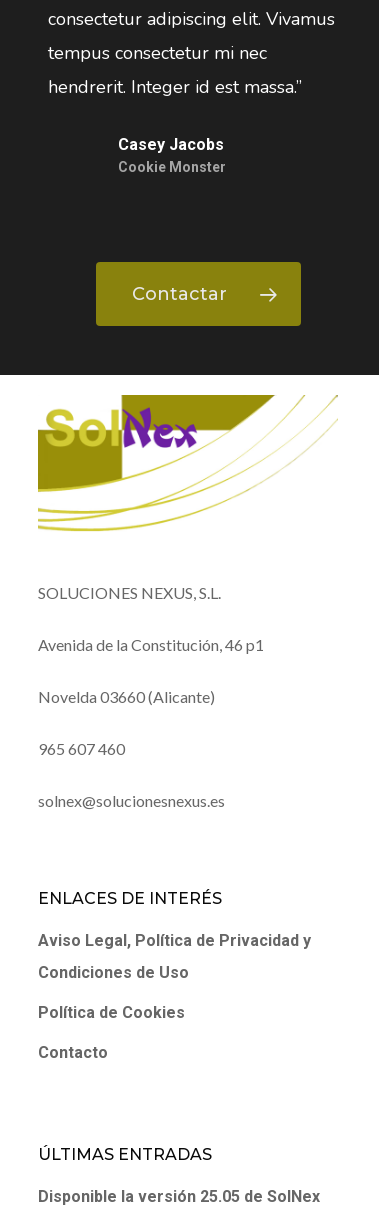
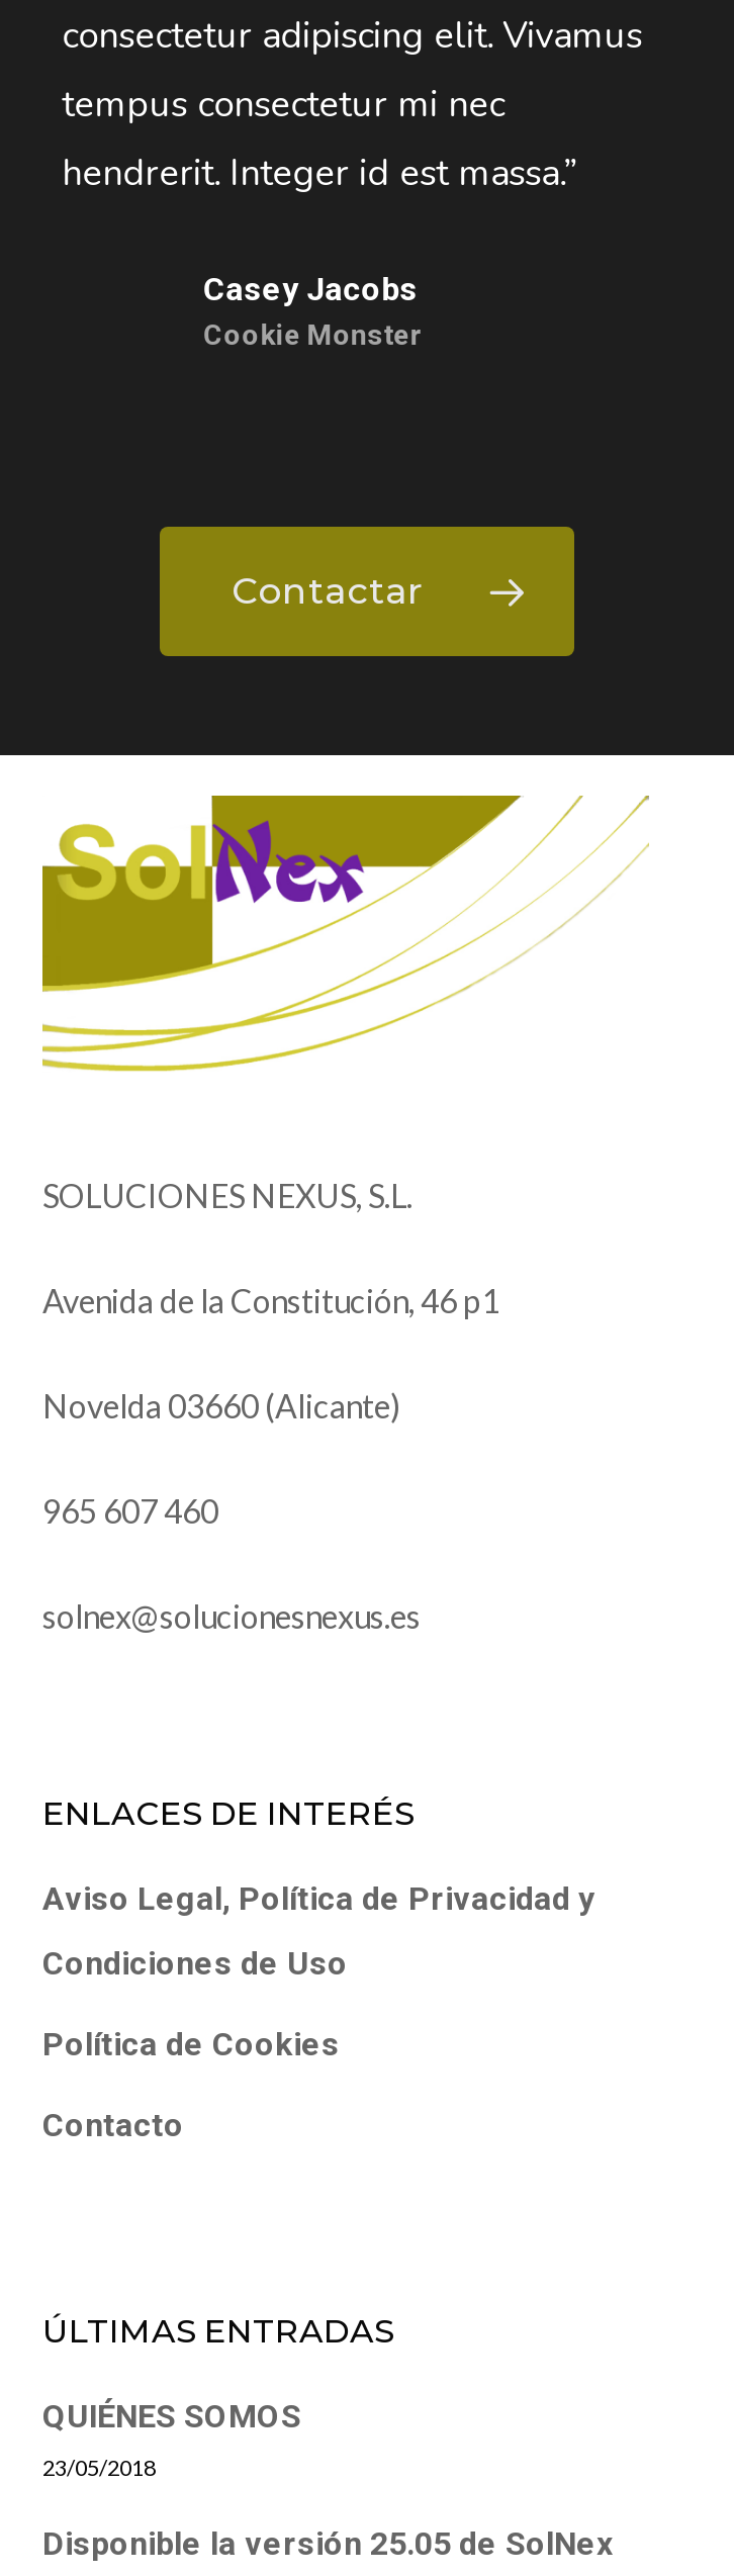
+ QUIÉNES SOMOS
+ 23/05/2018
